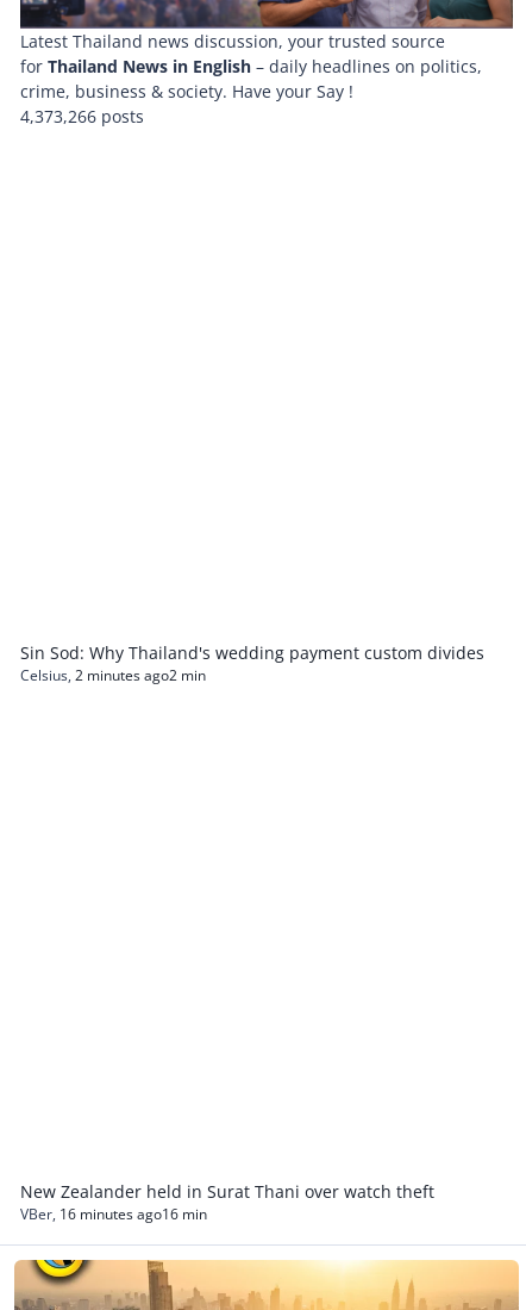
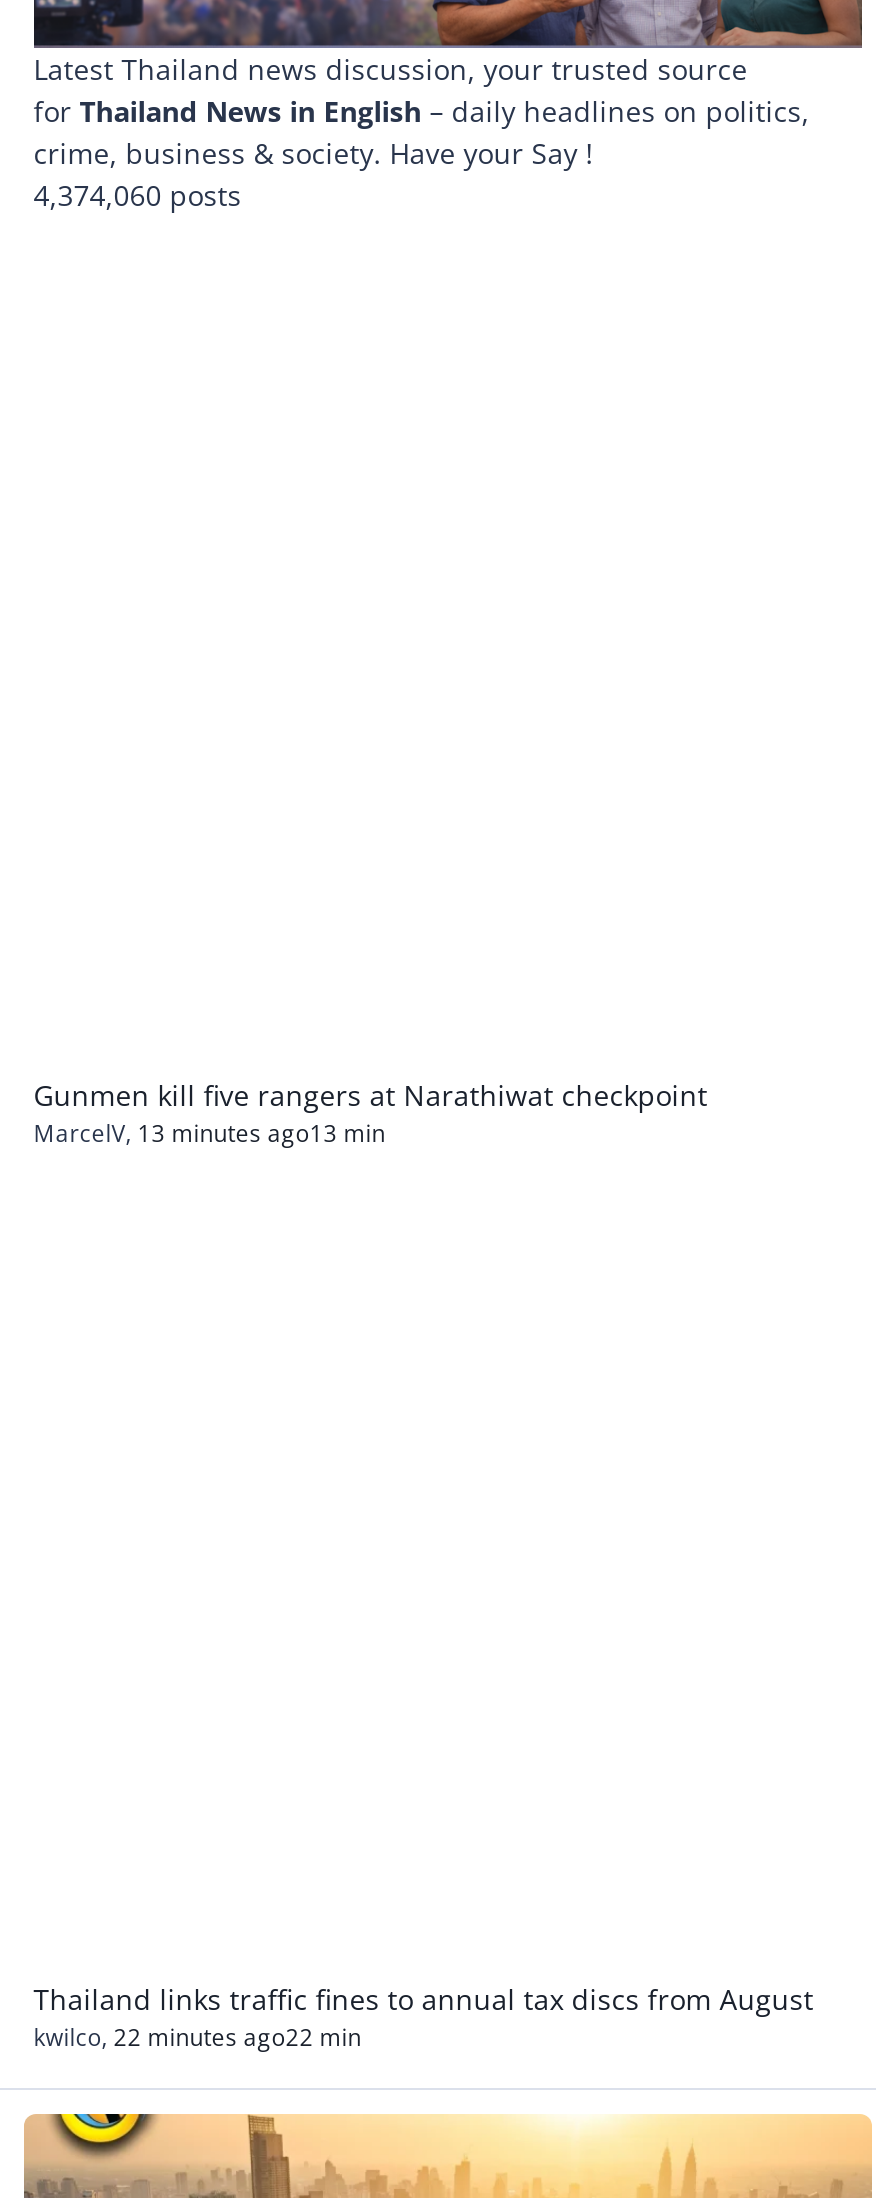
- 4,373,266 posts
+ 4,374,060 posts

- Sin Sod: Why Thailand's wedding payment custom divides
- Celsius, 2 minutes ago2 min
+ Gunmen kill five rangers at Narathiwat checkpoint
+ MarcelV, 13 minutes ago13 min

- New Zealander held in Surat Thani over watch theft
- VBer, 16 minutes ago16 min
+ Thailand links traffic fines to annual tax discs from August
+ kwilco, 22 minutes ago22 min
